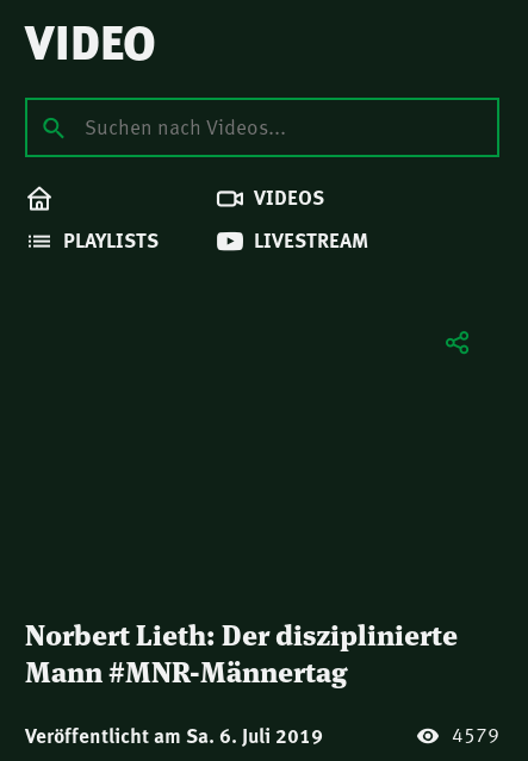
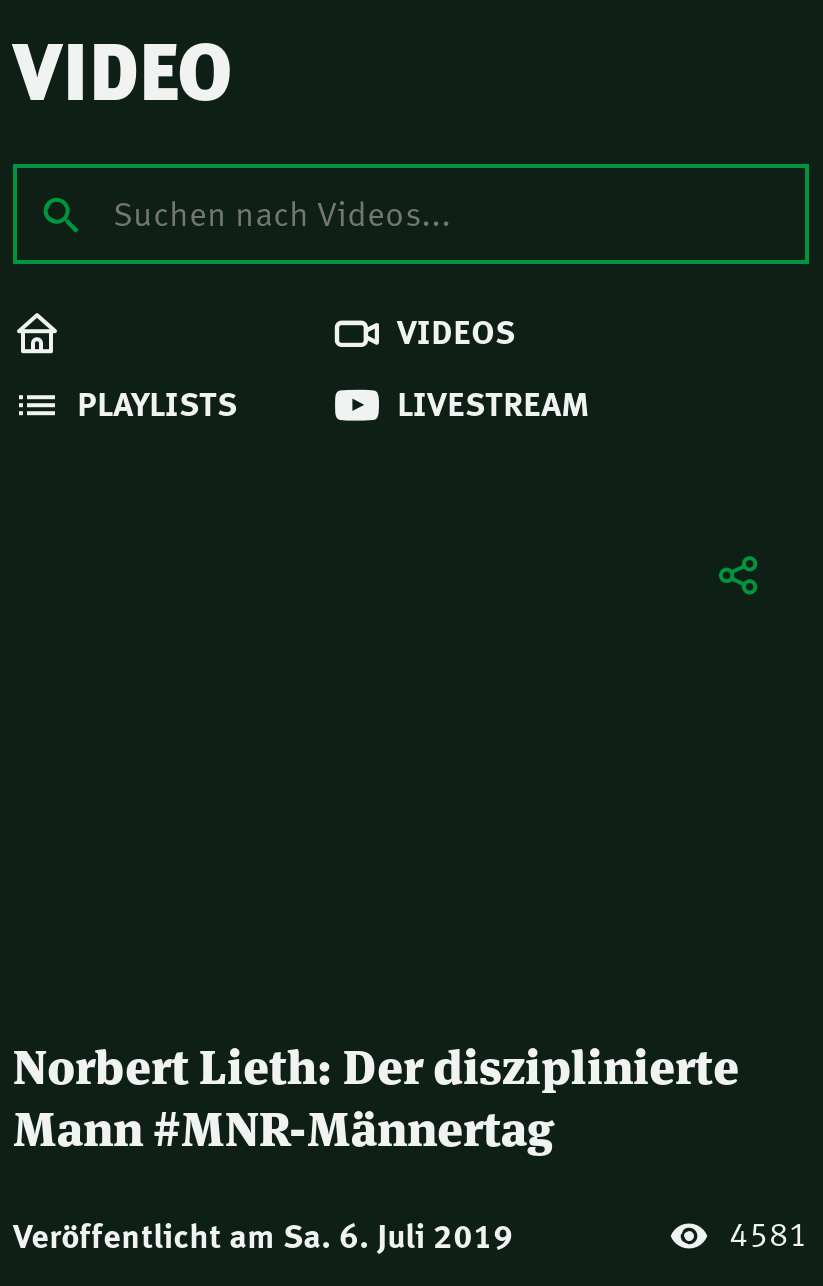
- 4579
+ 4581
